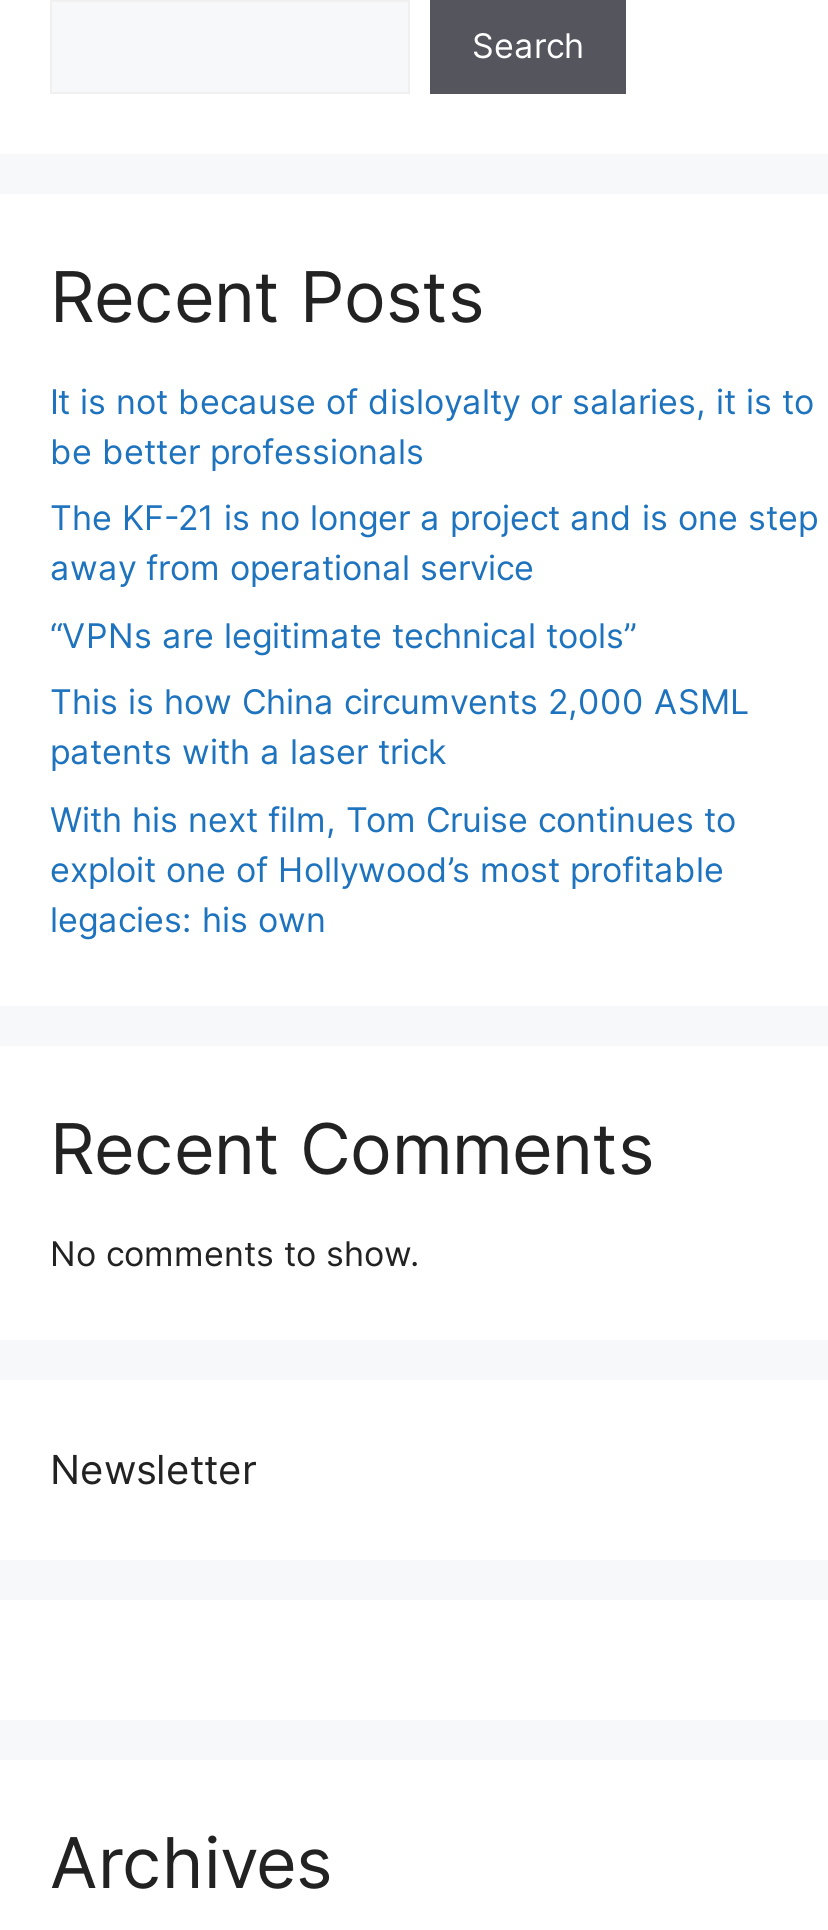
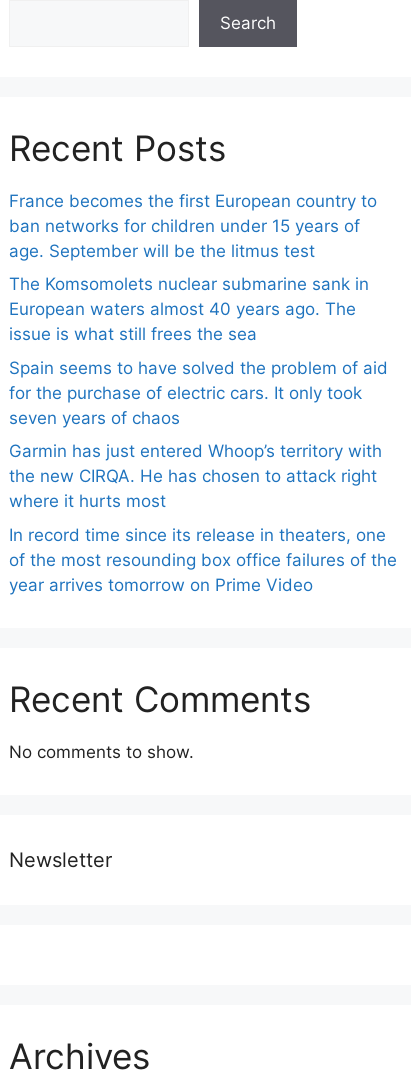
- It is not because of disloyalty or salaries, it is to
- be better professionals
+ France becomes the first European country to
+ ban networks for children under 15 years of
+ age. September will be the litmus test

- The KF-21 is no longer a project and is one step
- away from operational service
+ The Komsomolets nuclear submarine sank in
+ European waters almost 40 years ago. The
+ issue is what still frees the sea

- “VPNs are legitimate technical tools”
+ Spain seems to have solved the problem of aid
+ for the purchase of electric cars. It only took
+ seven years of chaos

- This is how China circumvents 2,000 ASML
- patents with a laser trick
+ Garmin has just entered Whoop’s territory with
+ the new CIRQA. He has chosen to attack right
+ where it hurts most

- With his next film, Tom Cruise continues to
- exploit one of Hollywood’s most profitable
- legacies: his own
+ In record time since its release in theaters, one
+ of the most resounding box office failures of the
+ year arrives tomorrow on Prime Video
